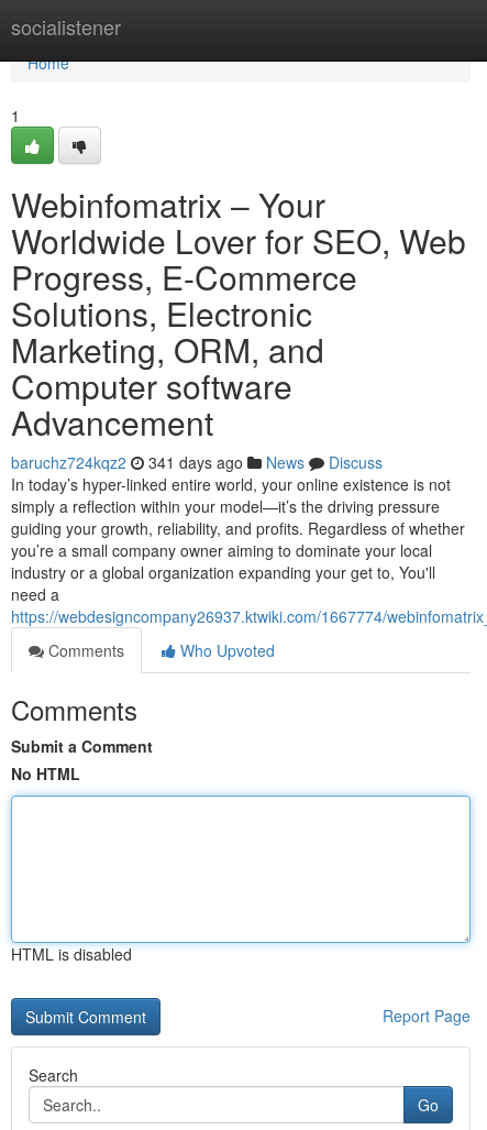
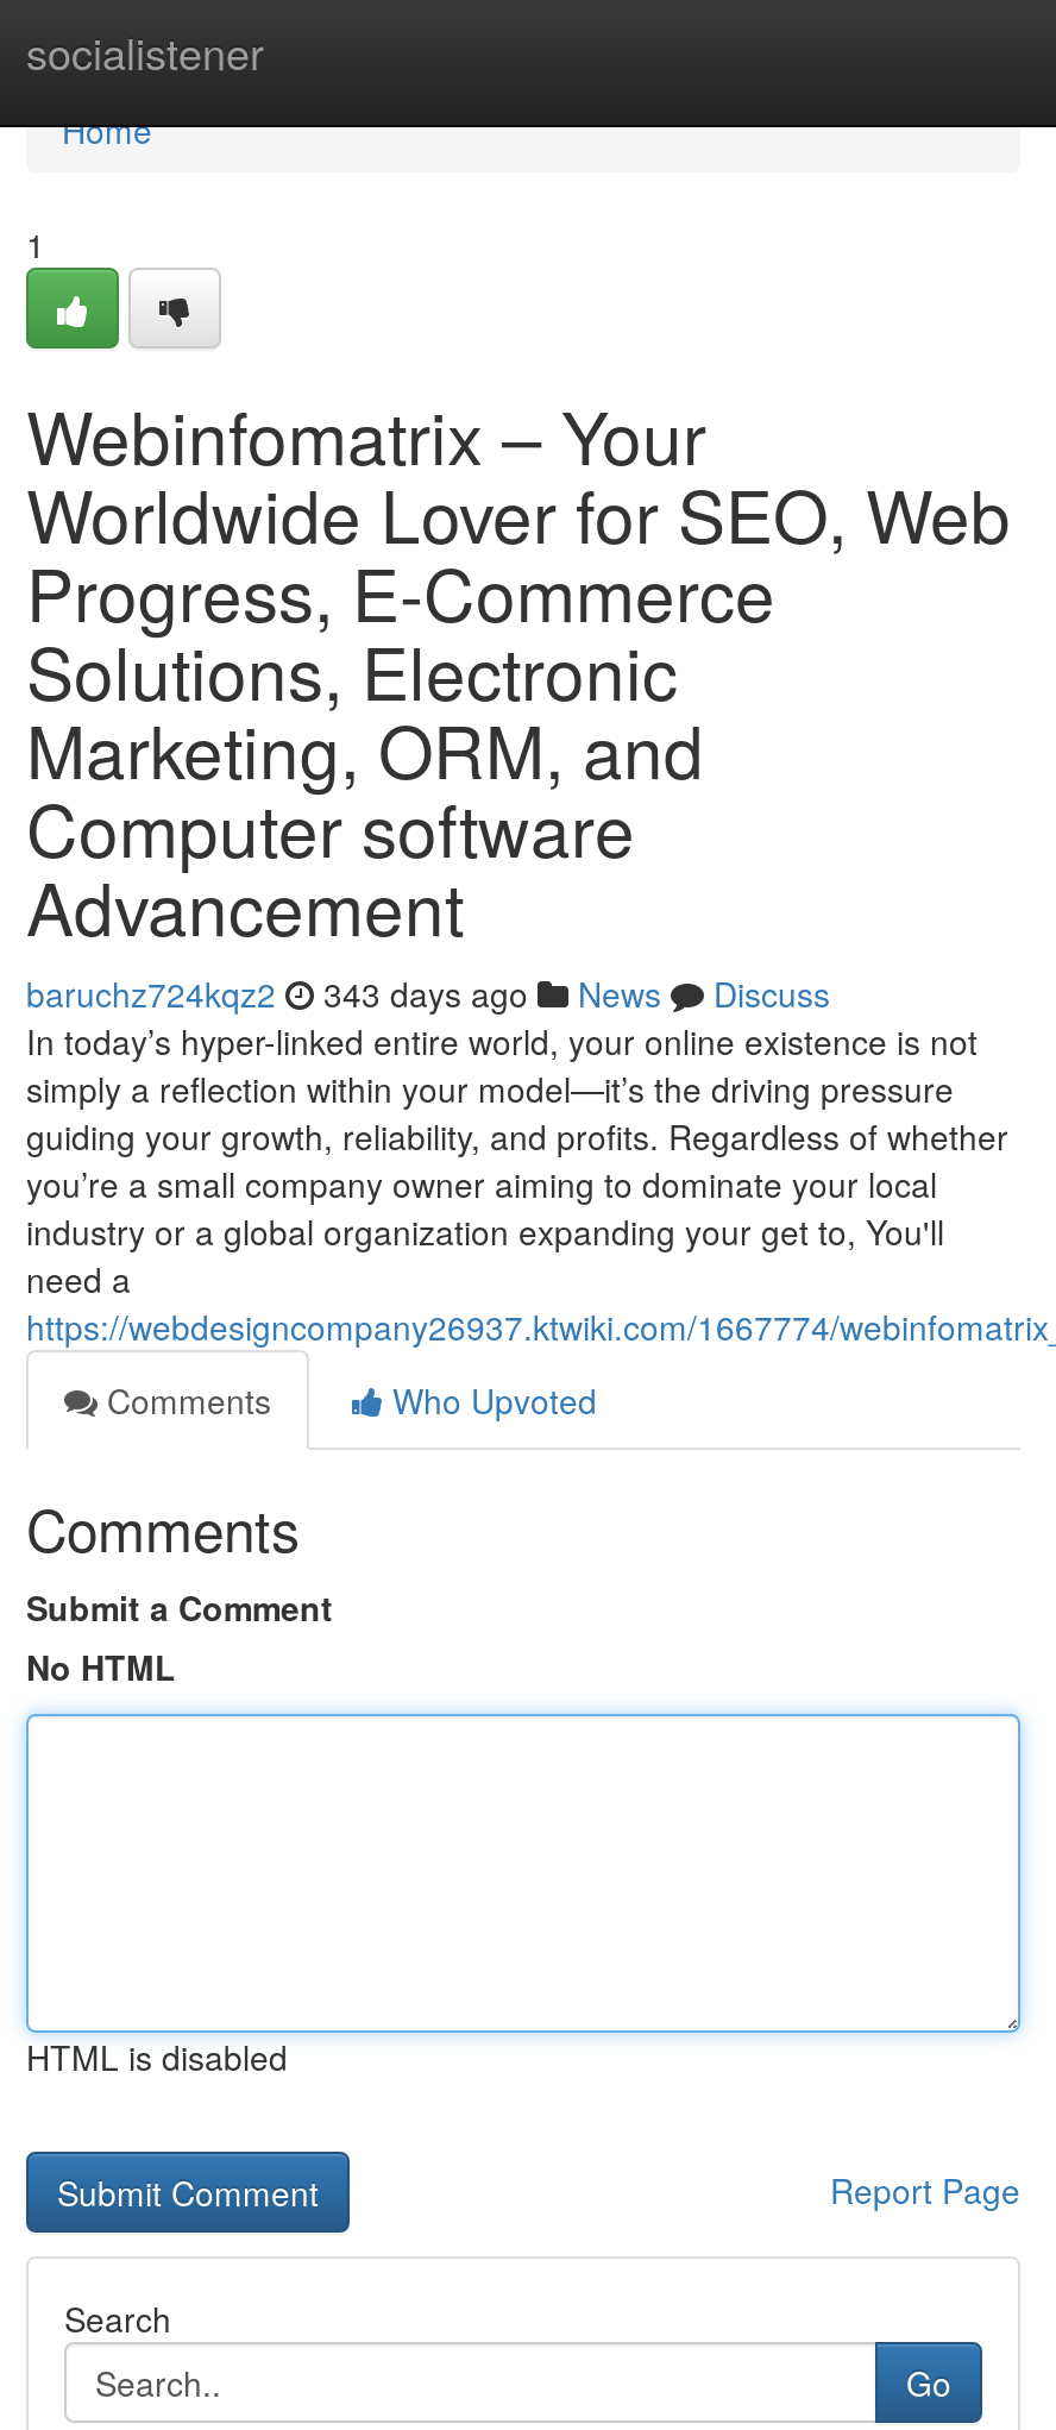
- baruchz724kqz2 341 days ago News Discuss
+ baruchz724kqz2 343 days ago News Discuss
